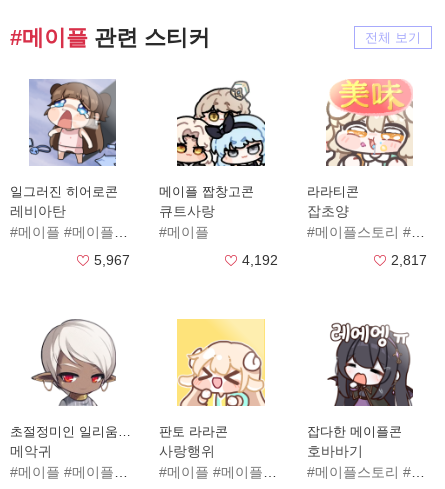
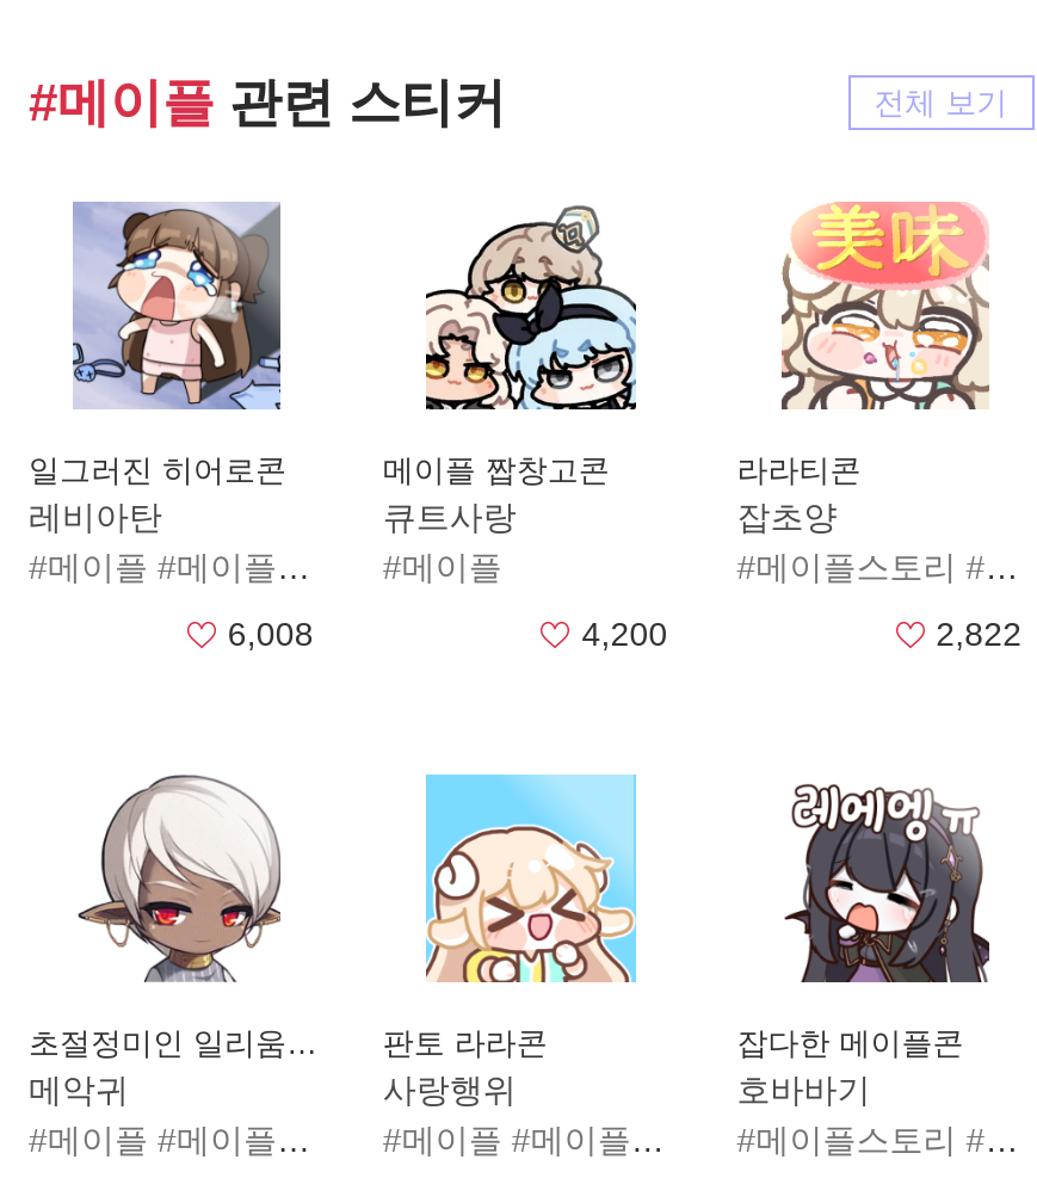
- 5,967
+ 6,008

- 4,192
+ 4,200

- 2,817
+ 2,822

- [image]
+ [image]
